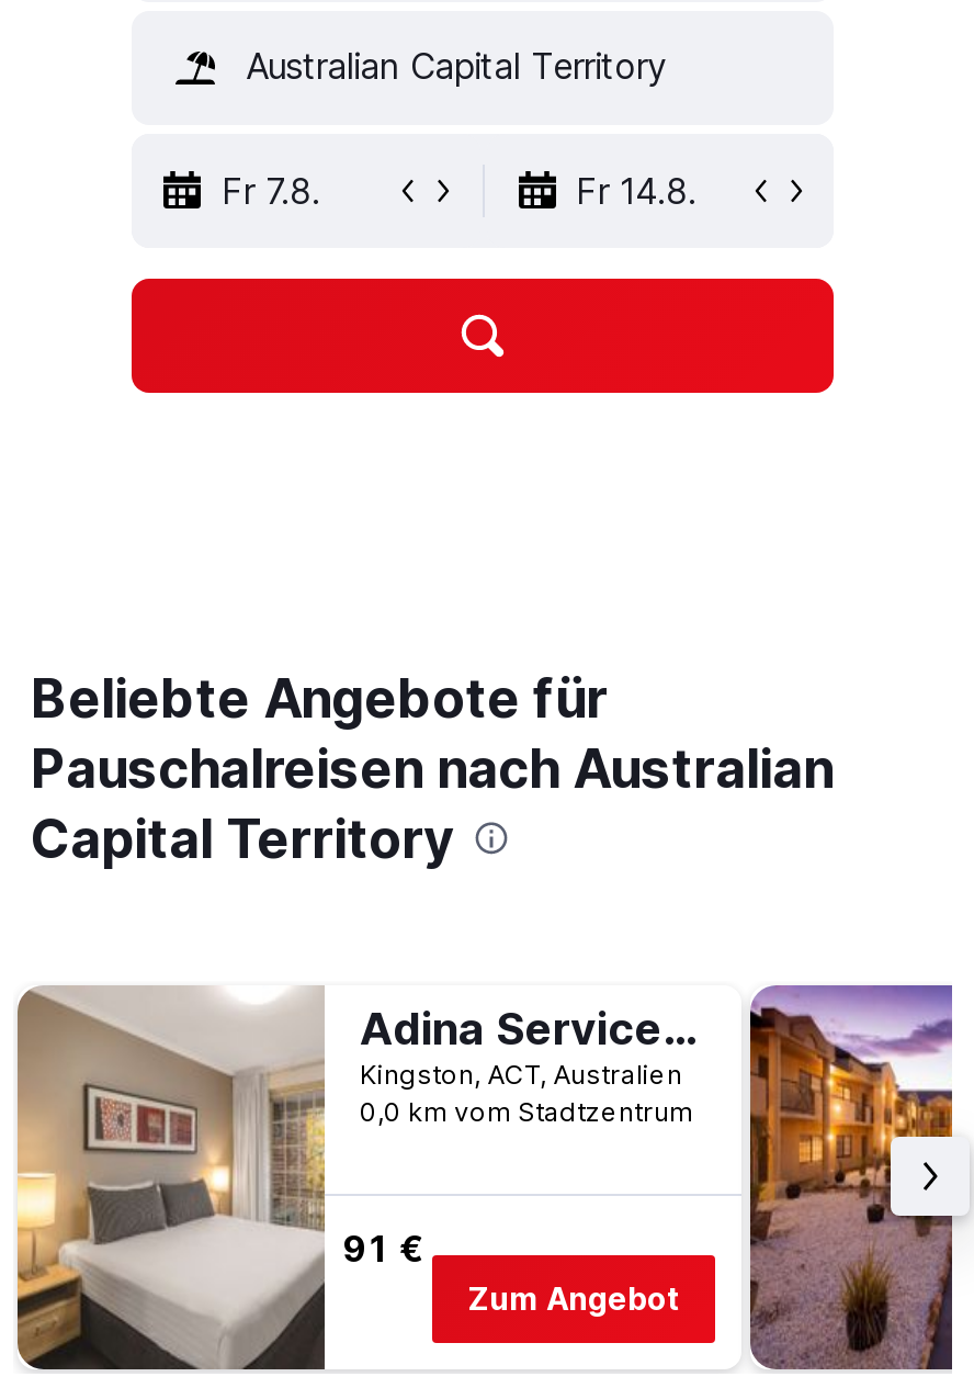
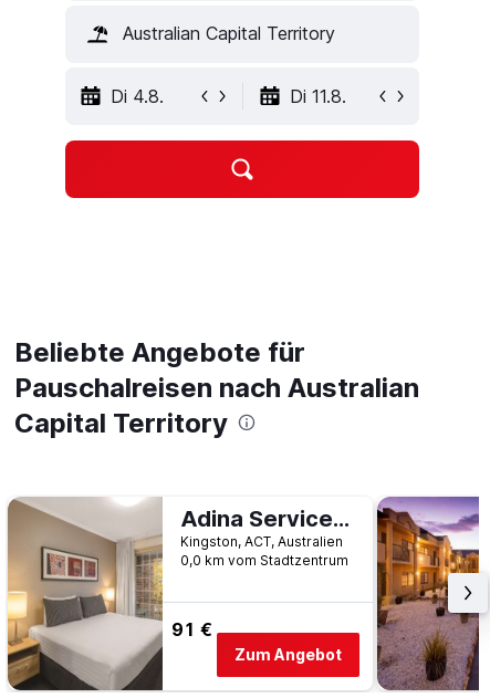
- Fr 7.8.
- Fr 14.8.
+ Di 4.8.
+ Di 11.8.
